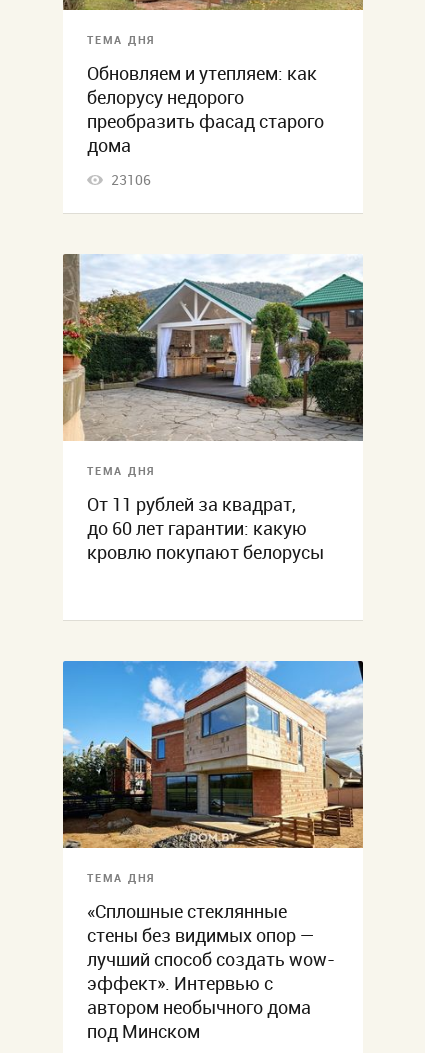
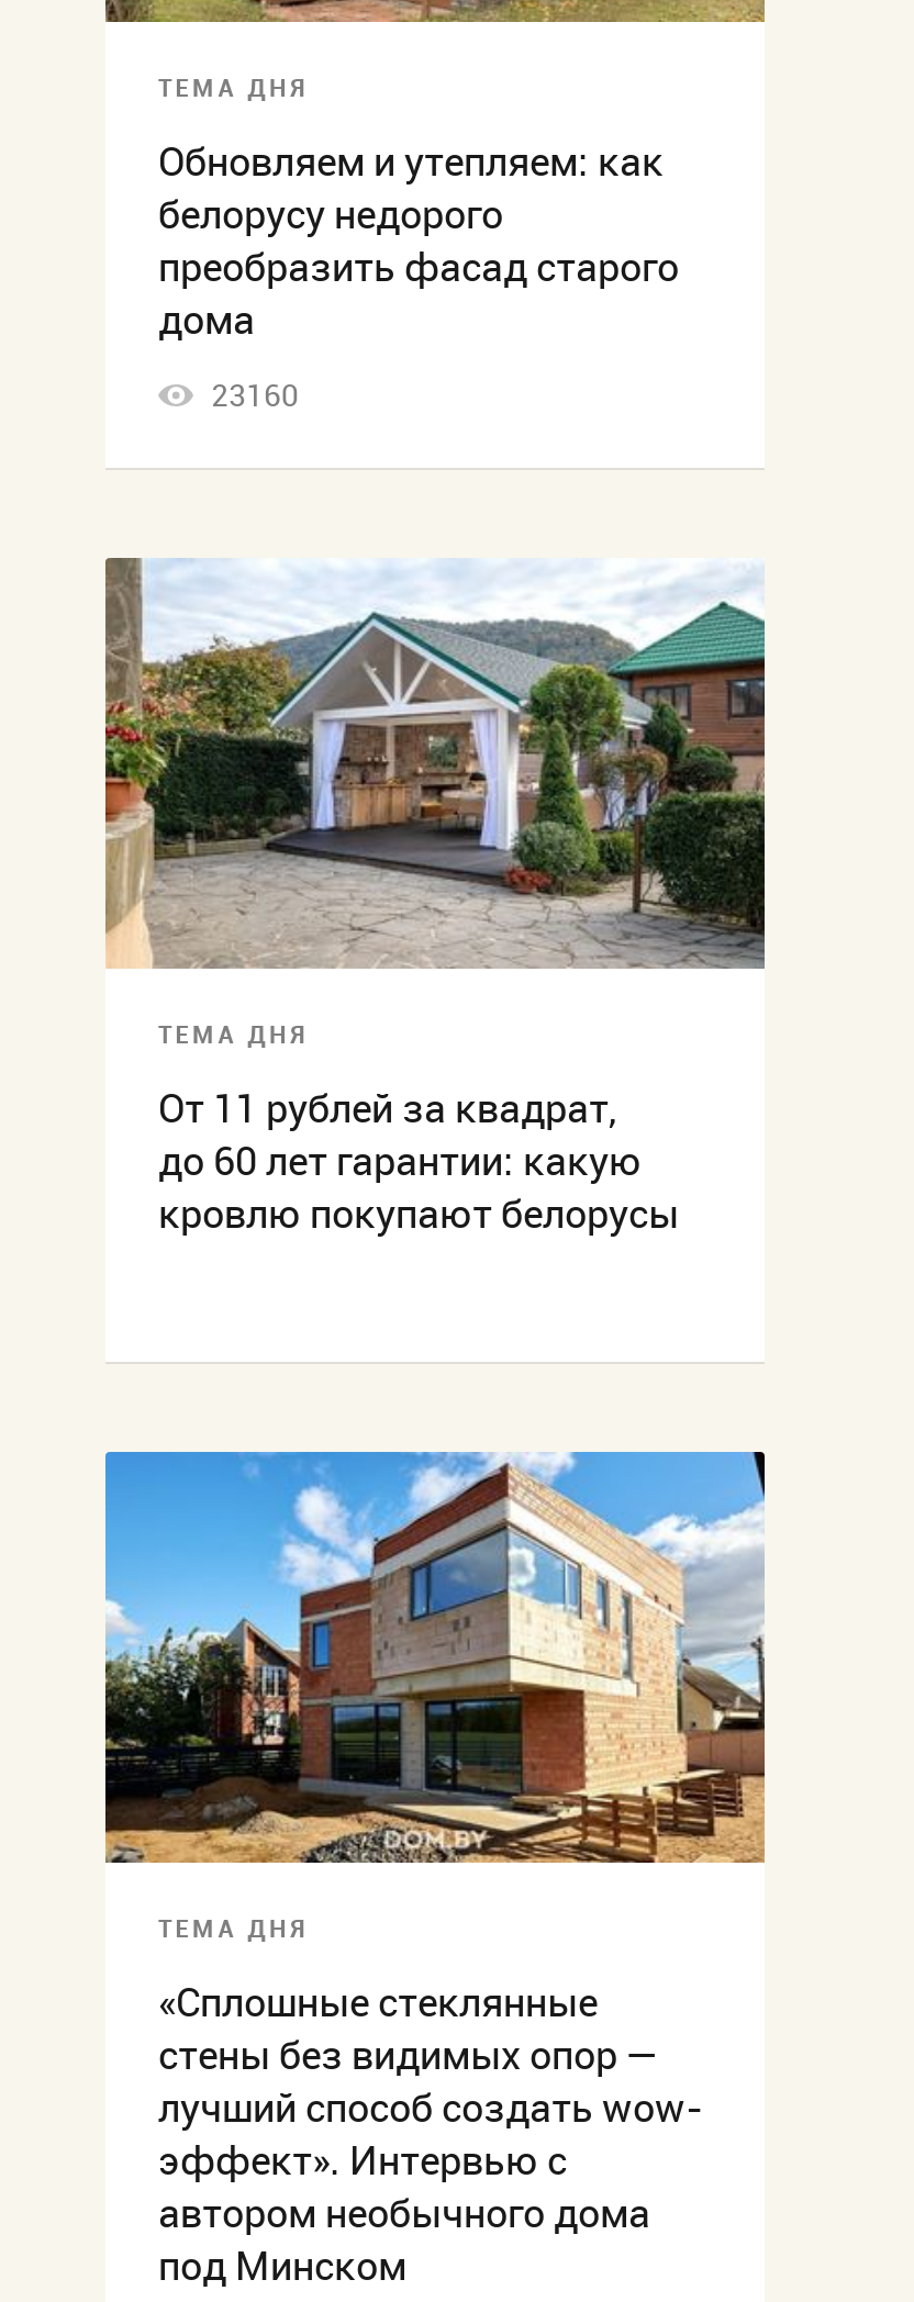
- 23106
+ 23160
